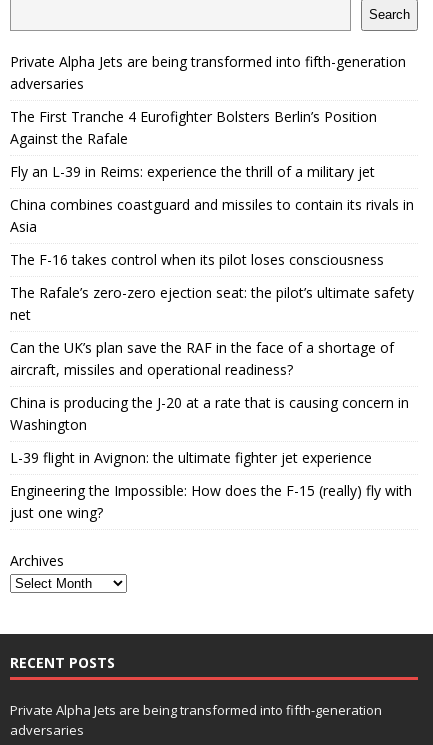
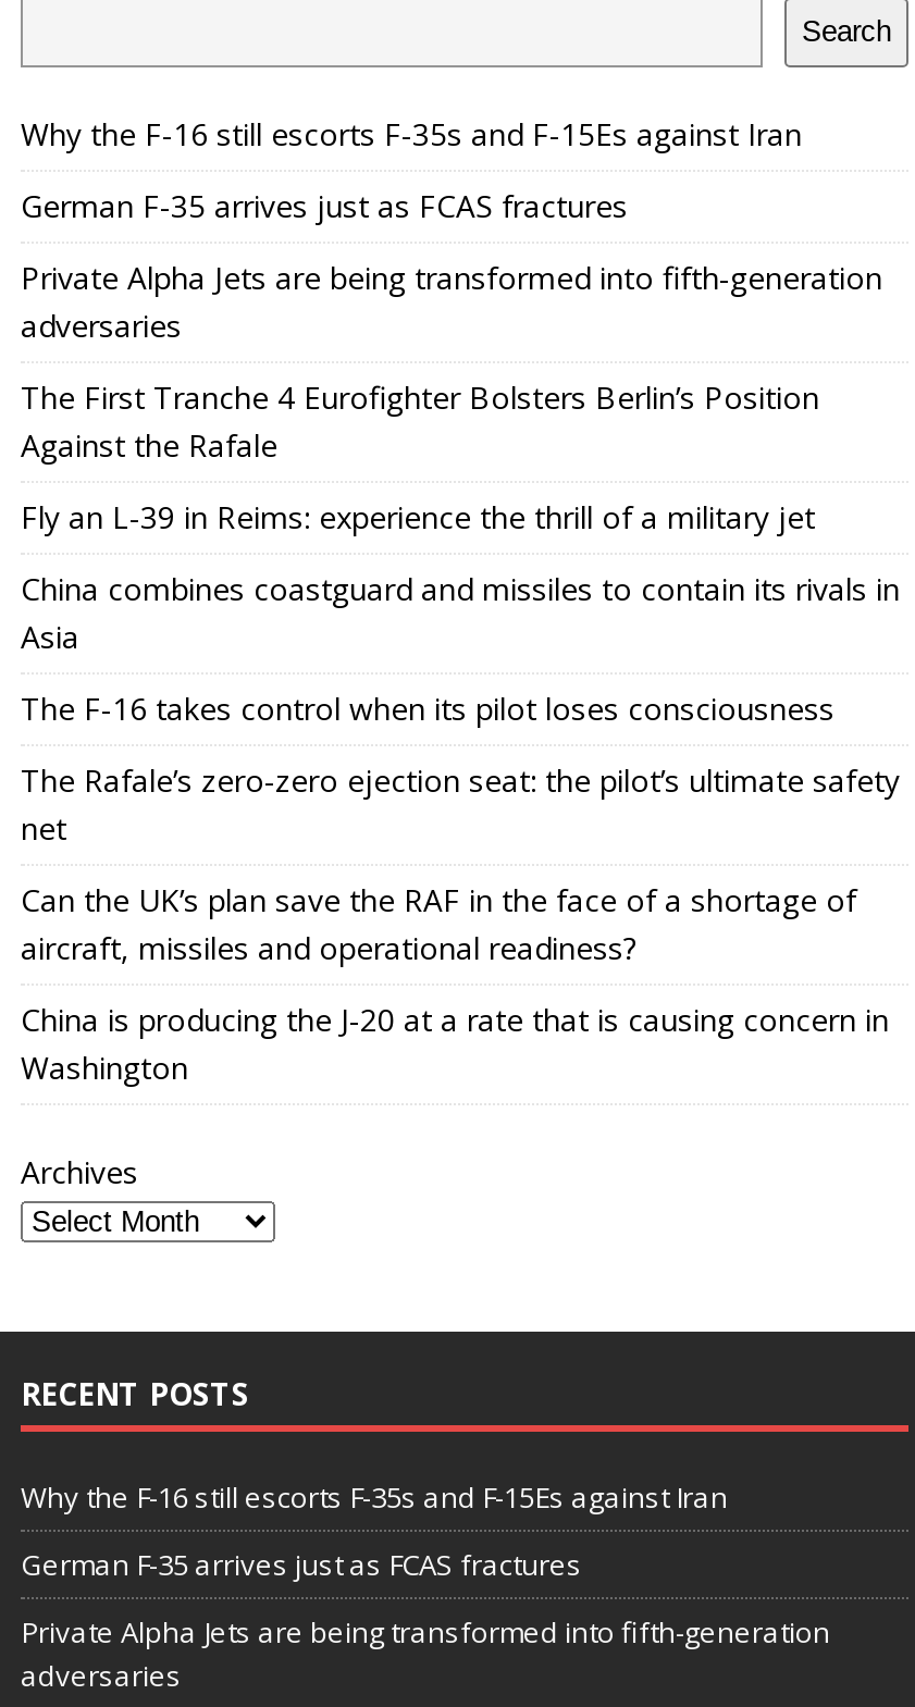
+ Why the F-16 still escorts F-35s and F-15Es against Iran
+ German F-35 arrives just as FCAS fractures

moved down: Private Alpha Jets are being transformed into fifth-generation | adversaries | The First Tranche 4 Eurofighter Bolsters Berlin’s Position | ... | China is producing the J-20 at a rate that is causing concern in | Washington

- L-39 flight in Avignon: the ultimate fighter jet experience
- Engineering the Impossible: How does the F-15 (really) fly with
- just one wing?

moved up: Archives | RECENT POSTS

+ Why the F-16 still escorts F-35s and F-15Es against Iran
+ German F-35 arrives just as FCAS fractures
